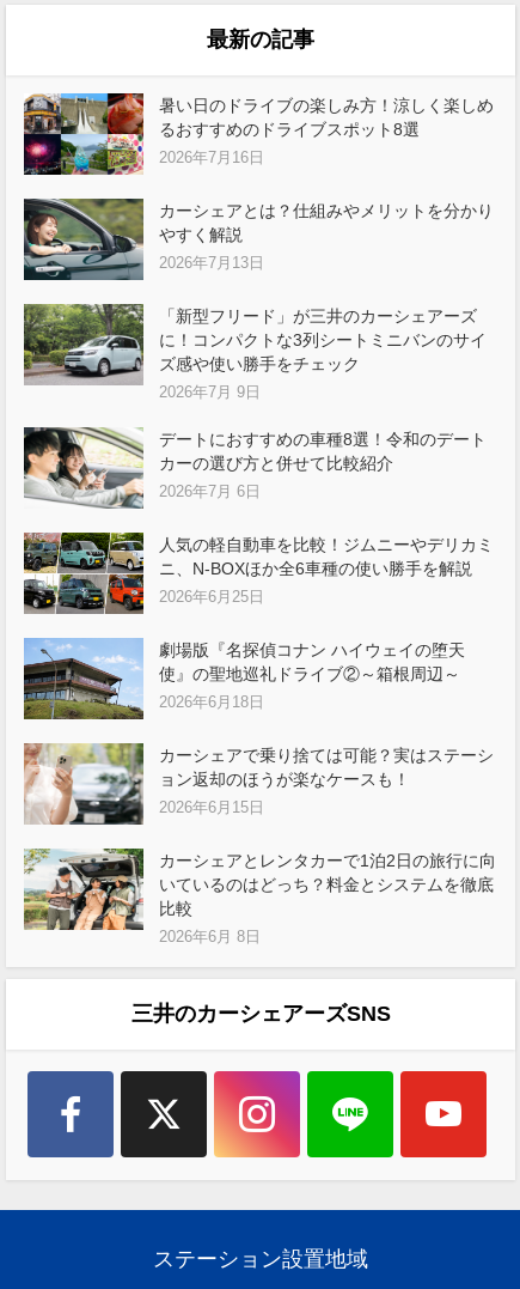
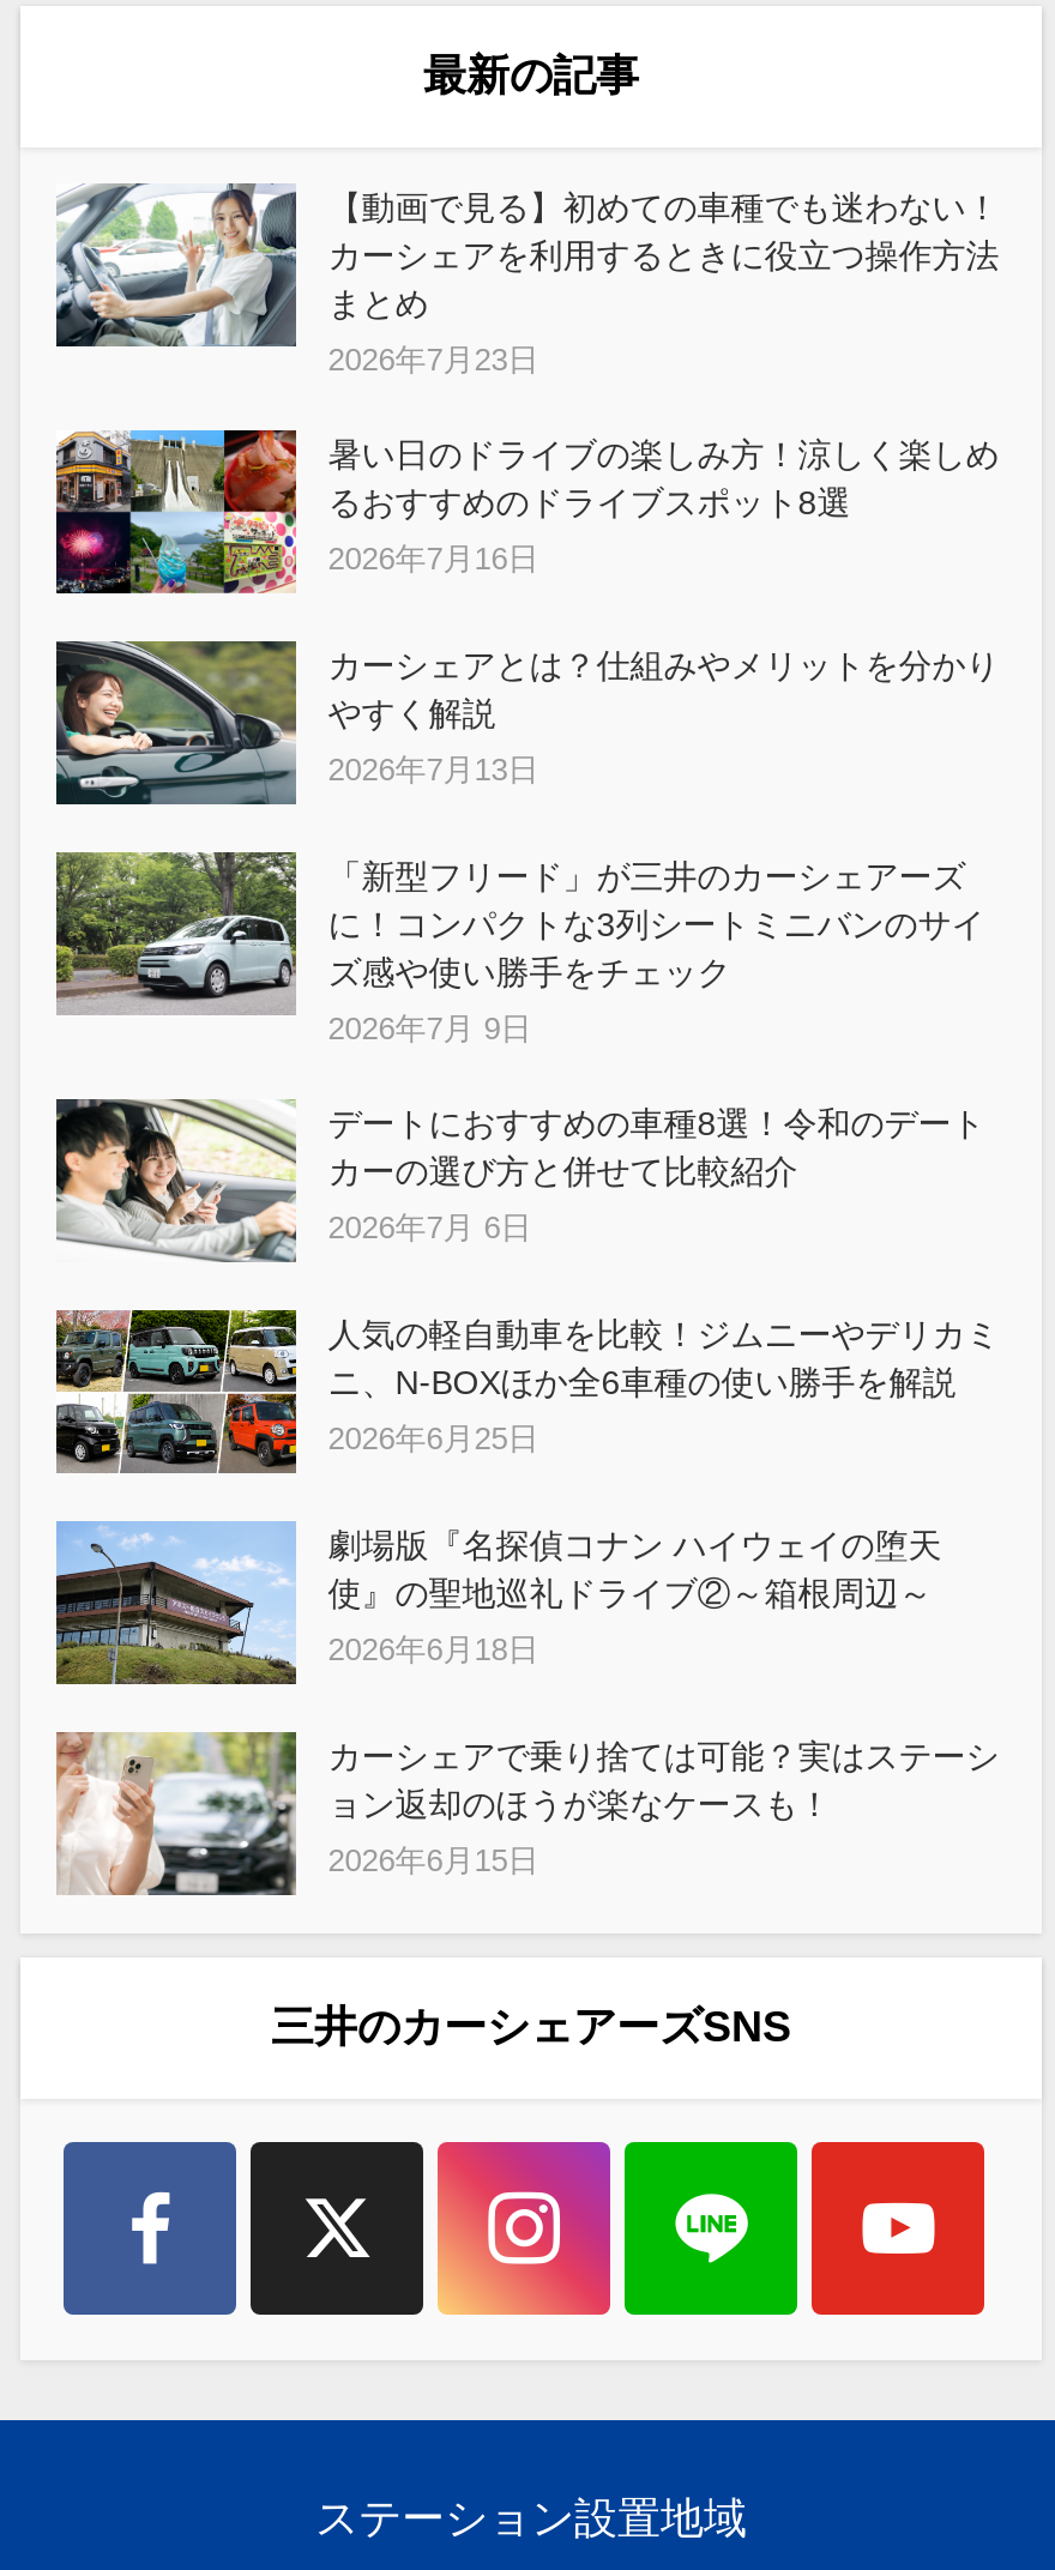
+ [image]
+ 【動画で見る】初めての車種でも迷わない！
+ カーシェアを利用するときに役立つ操作方法
+ まとめ
+ 2026年7月23日

moved down: [image] | 暑い日のドライブの楽しみ方！涼しく楽しめ | るおすすめのドライブスポット8選 | ... | ョン返却のほうが楽なケースも！ | 2026年6月15日

- [image]
- カーシェアとレンタカーで1泊2日の旅行に向
- いているのはどっち？料金とシステムを徹底
- 比較
- 2026年6月 8日
